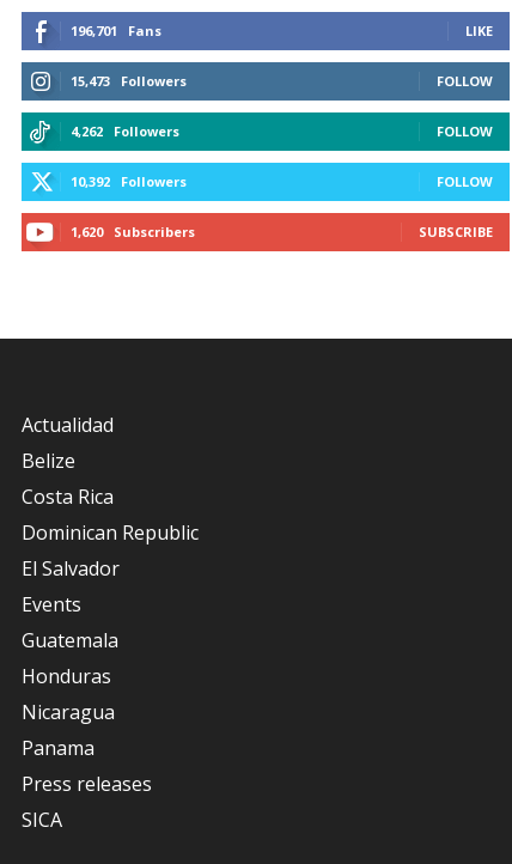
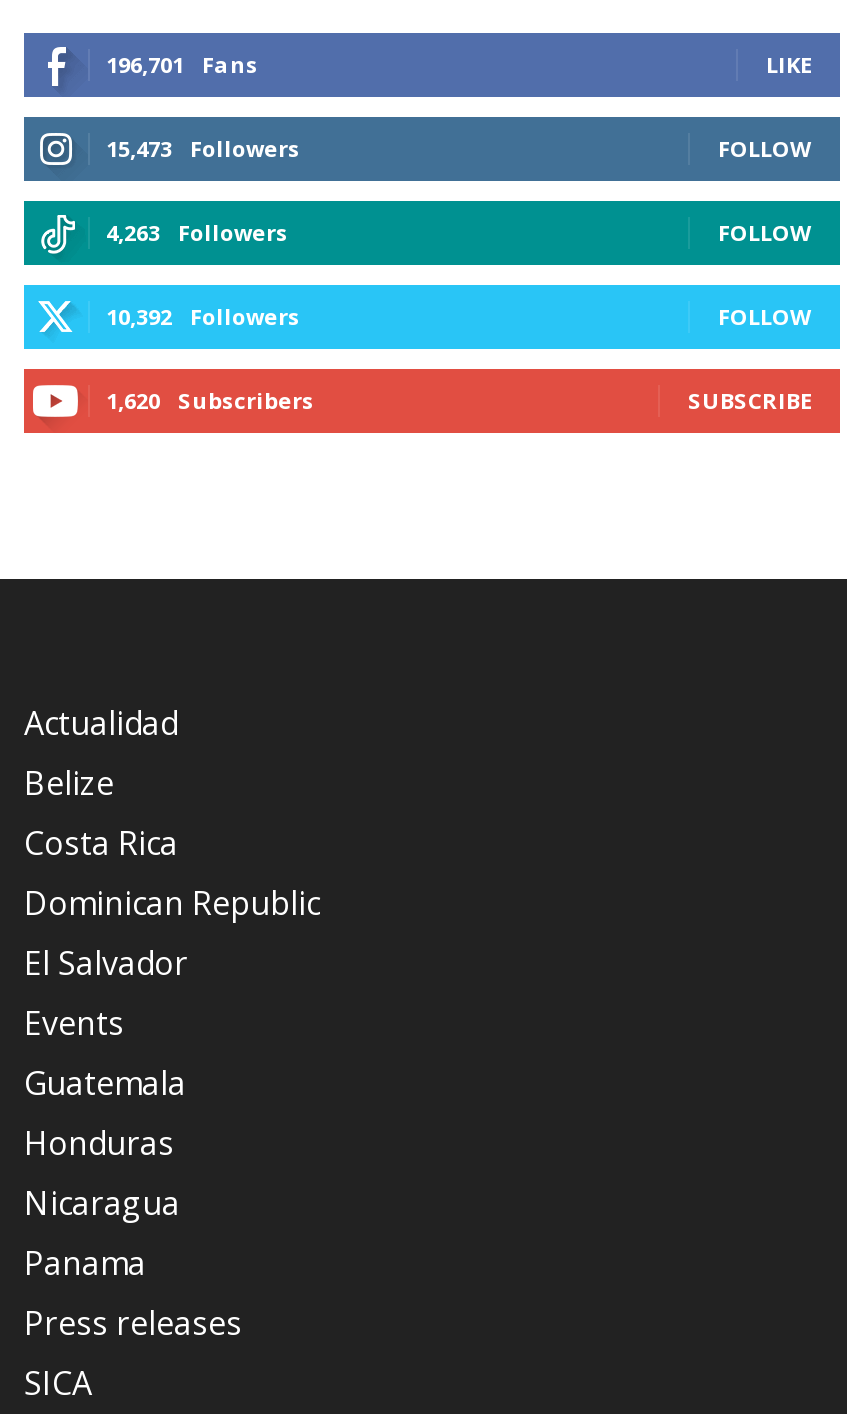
- 4,262 Followers
+ 4,263 Followers
